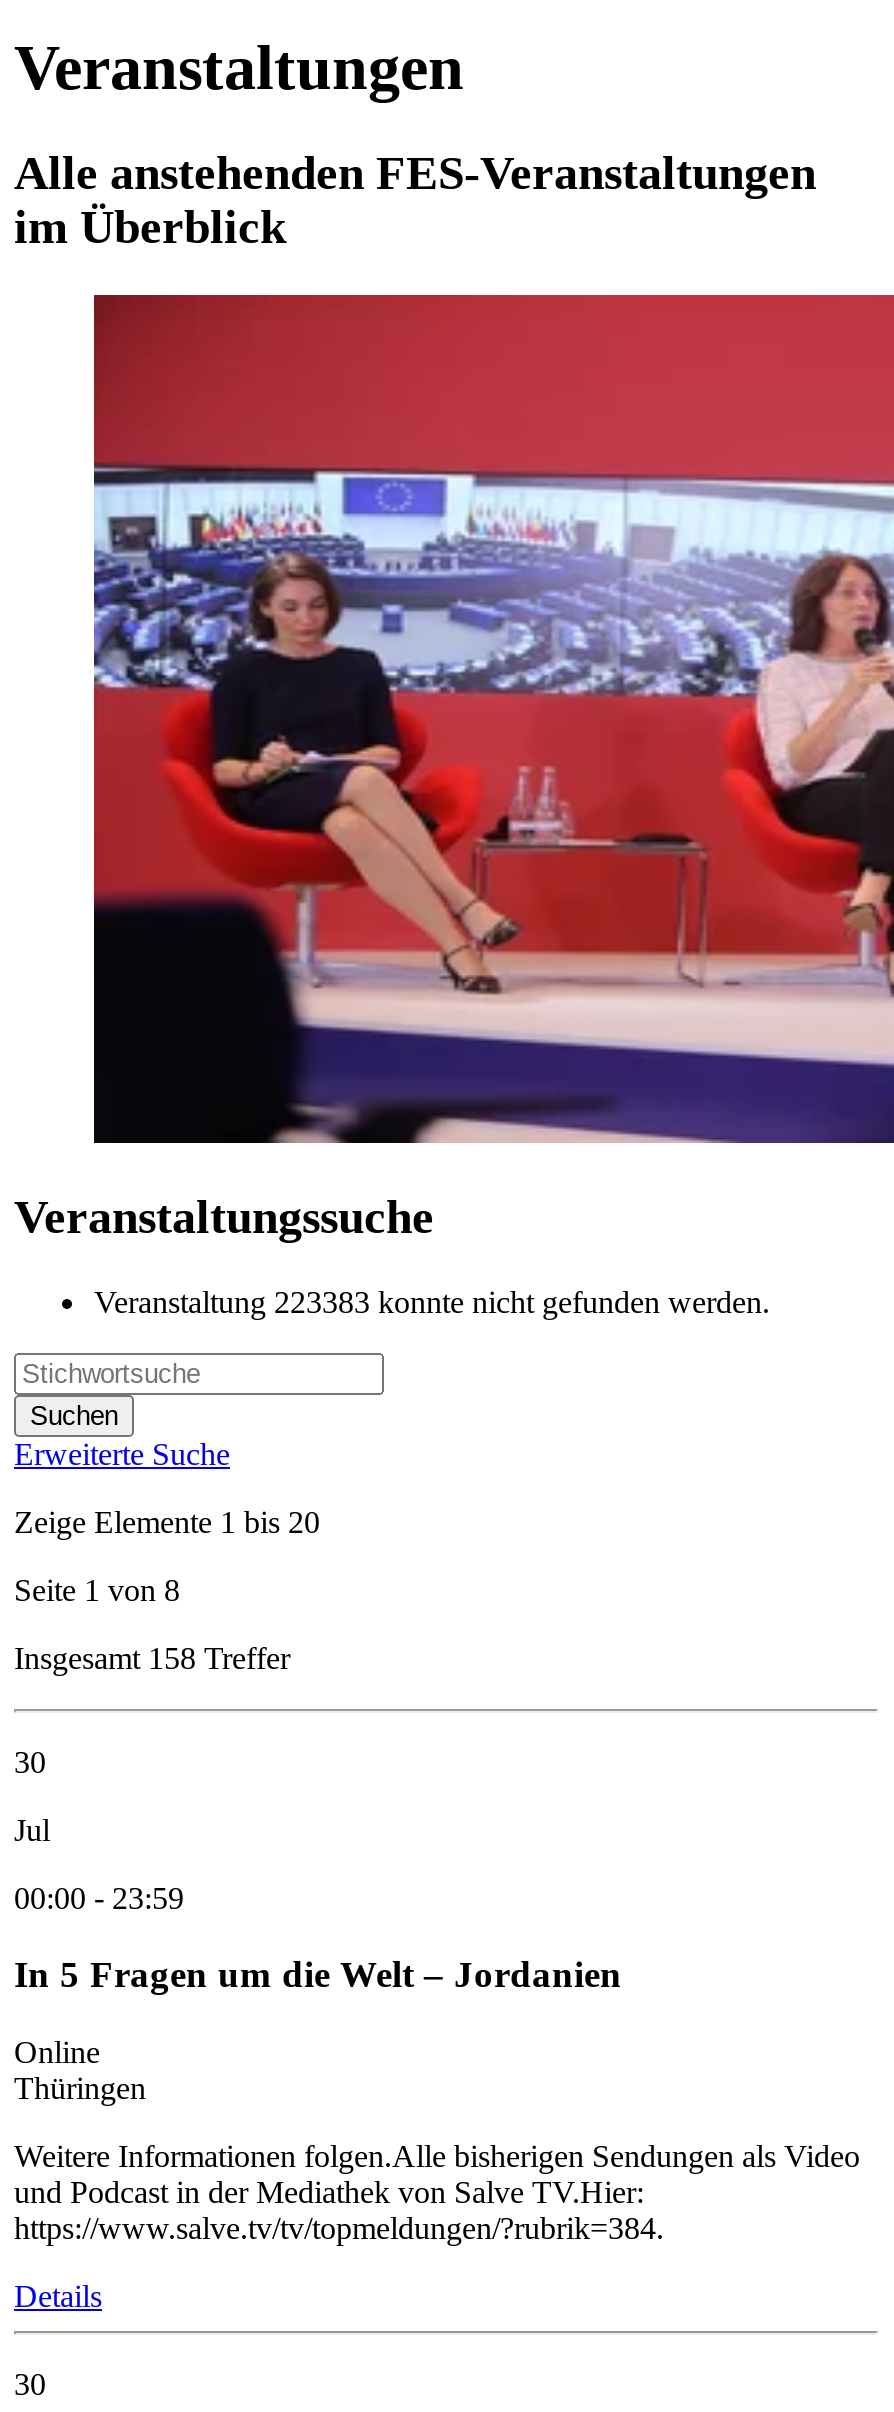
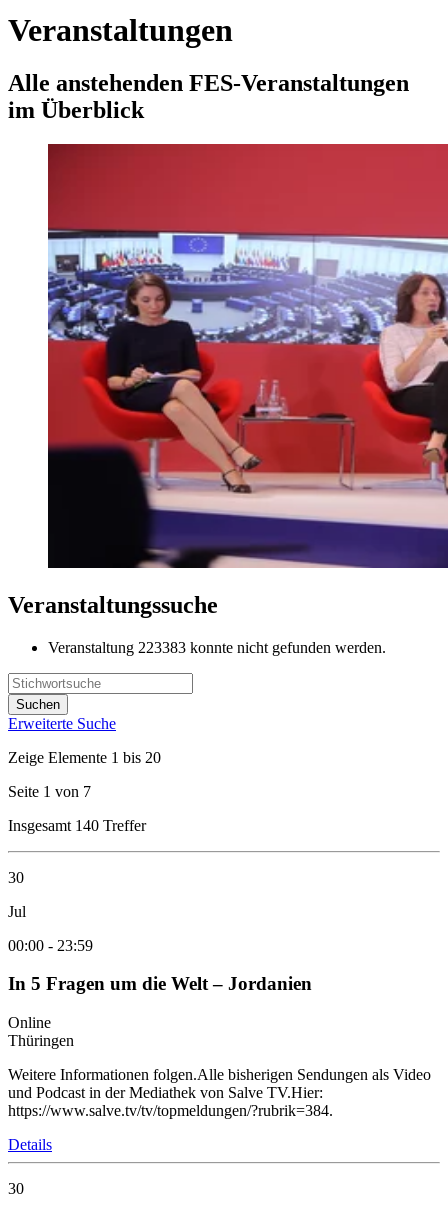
- Seite 1 von 8
+ Seite 1 von 7

- Insgesamt 158 Treffer
+ Insgesamt 140 Treffer
